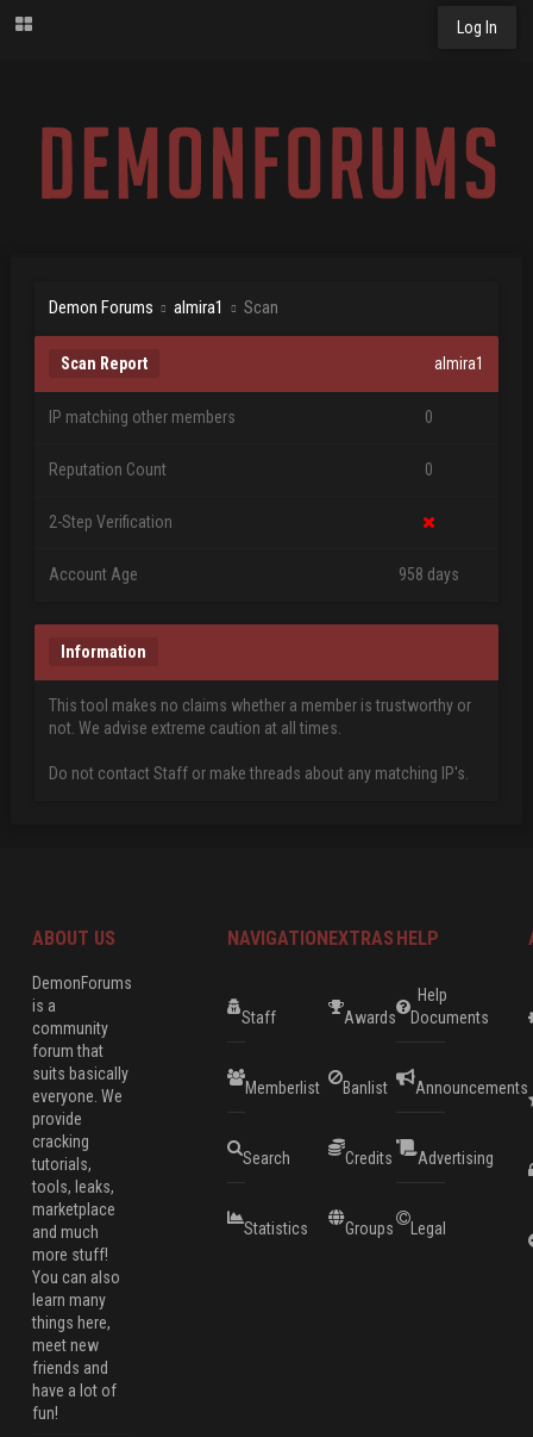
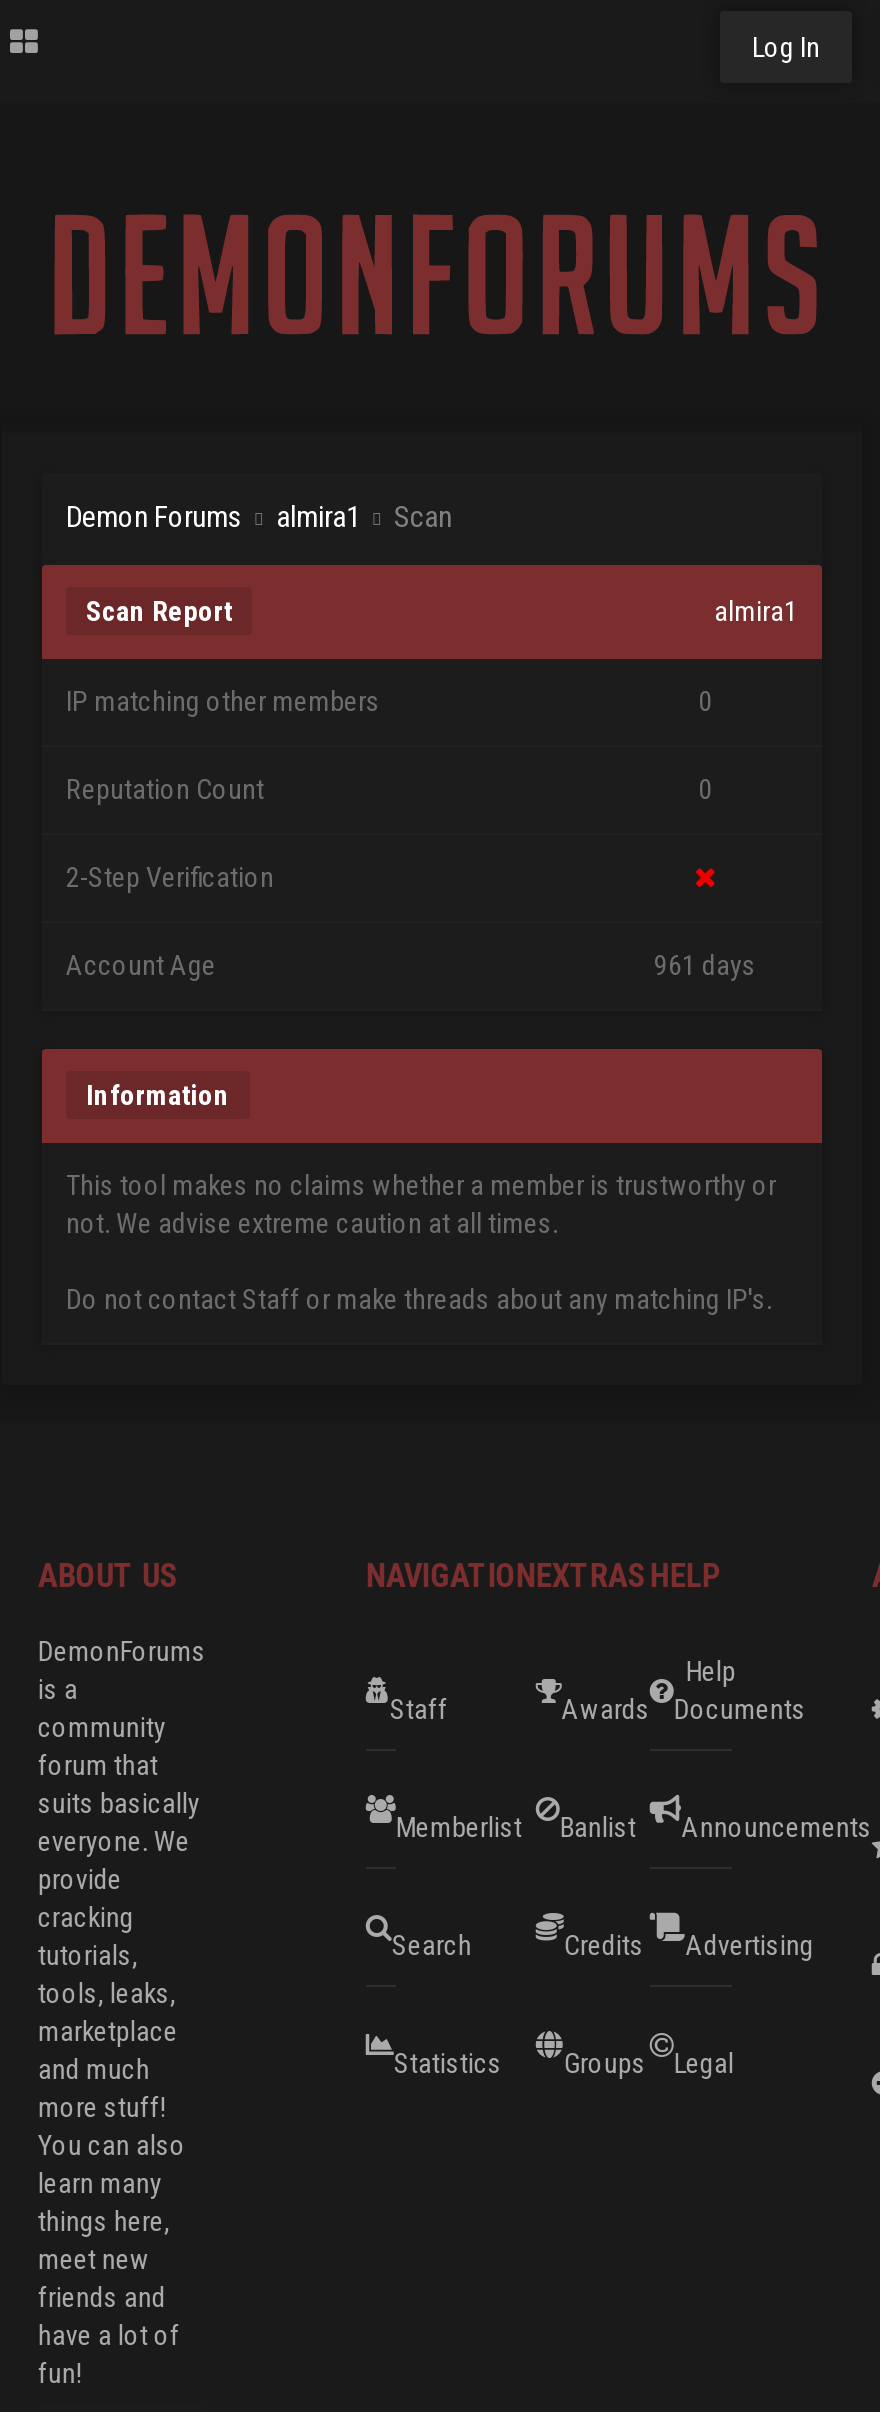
- 958 days
+ 961 days
